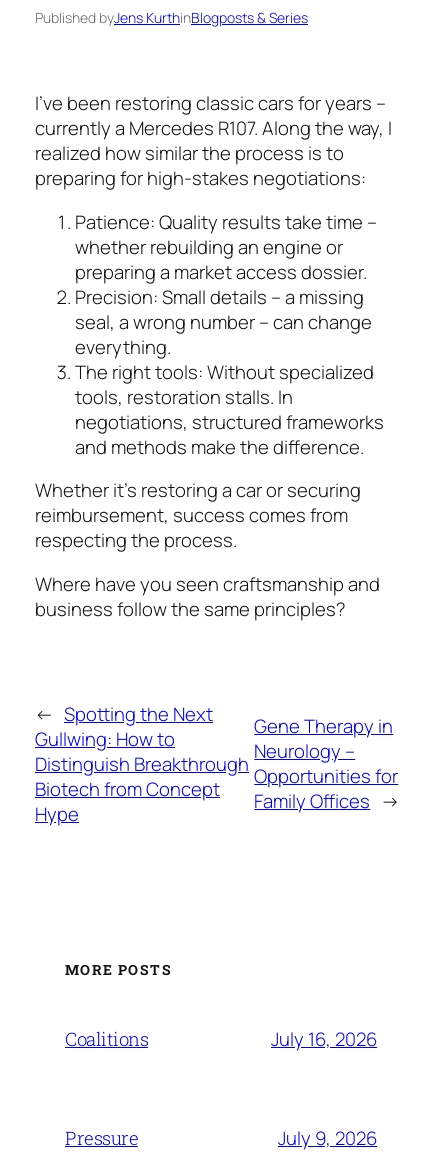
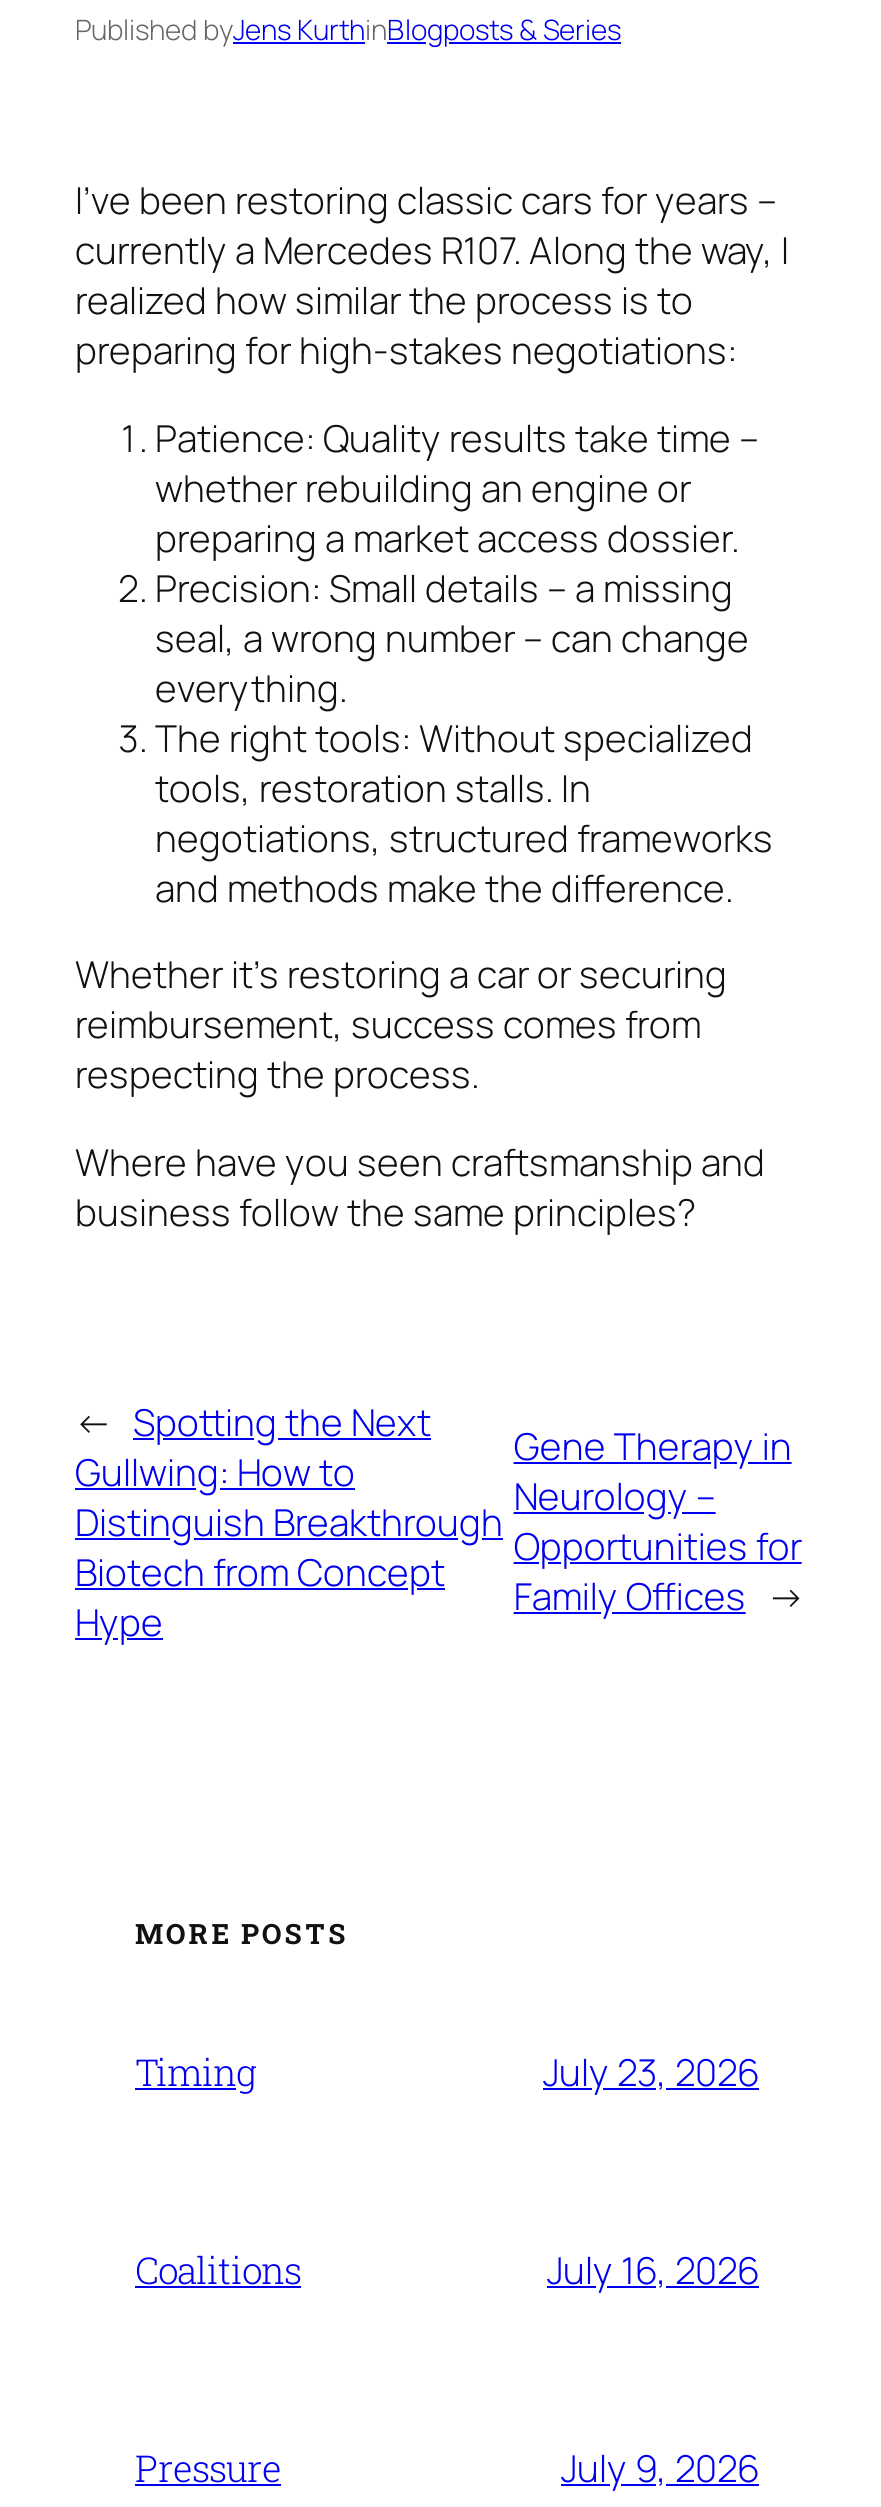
+ Timing
+ July 23, 2026
